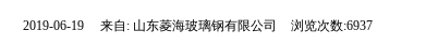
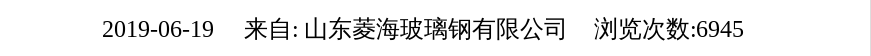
- 2019-06-19 来自:山东菱海玻璃钢有限公司 浏览次数:6937
+ 2019-06-19 来自:山东菱海玻璃钢有限公司 浏览次数:6945
